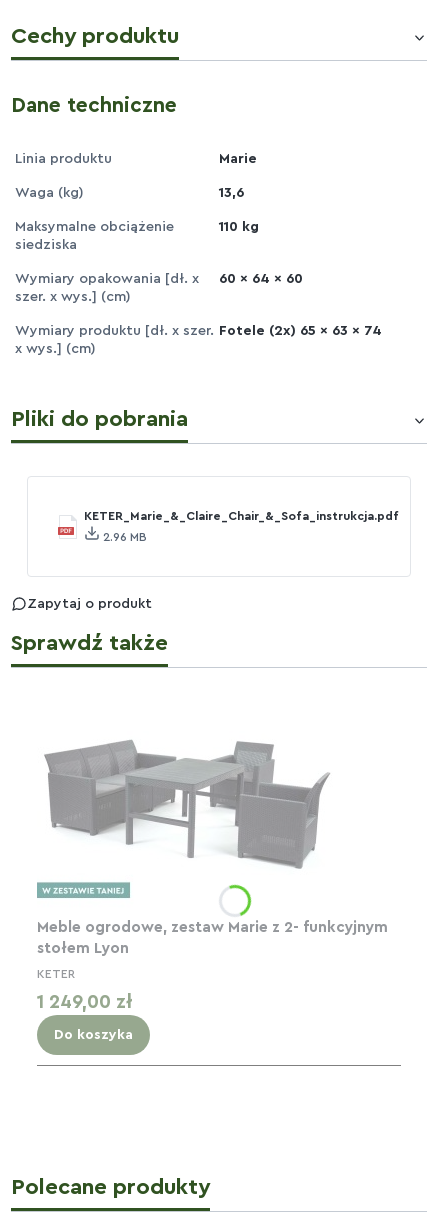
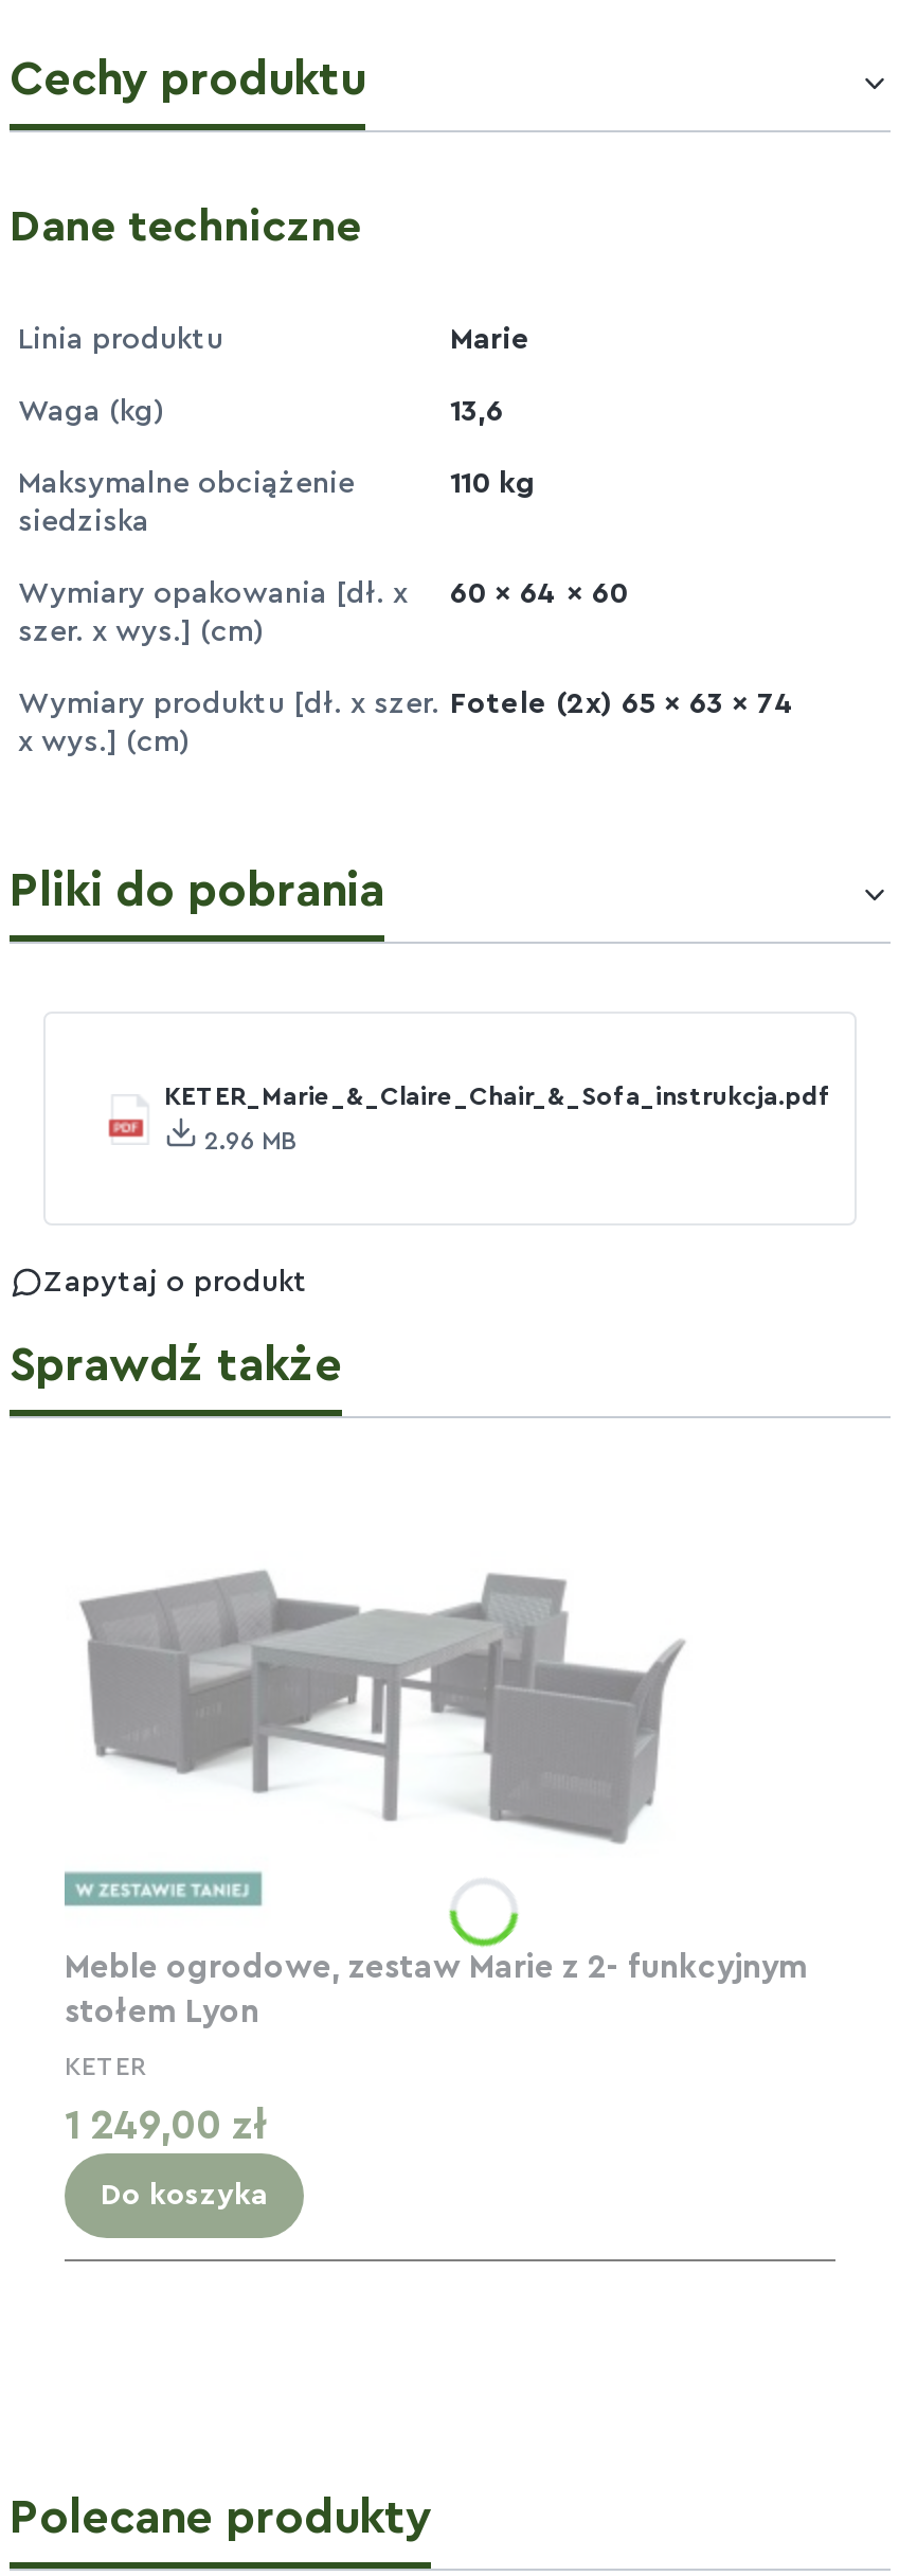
- [image]
+ [image]
